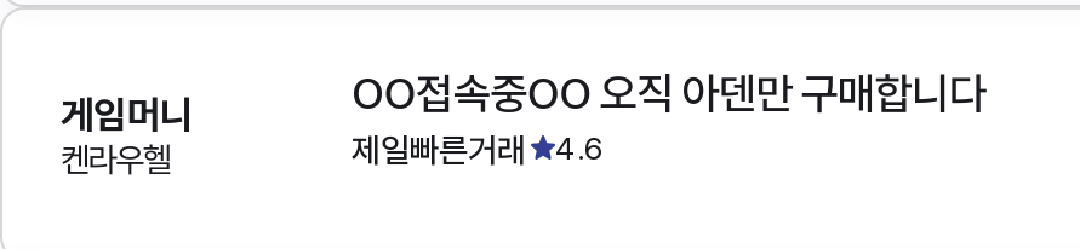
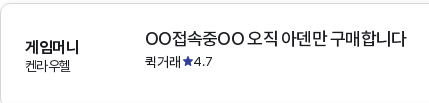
- 제일빠른거래
- 4.6
+ 퀵거래
+ 4.7
